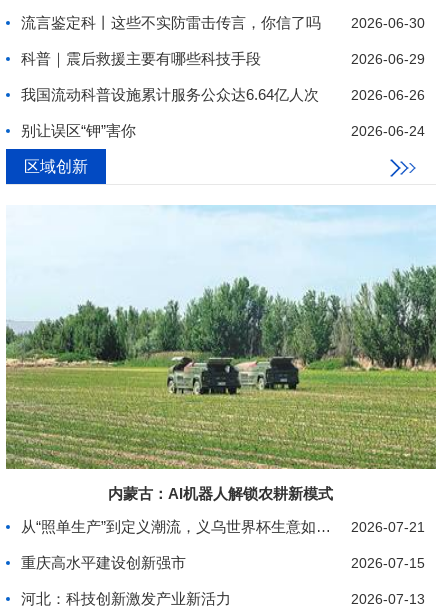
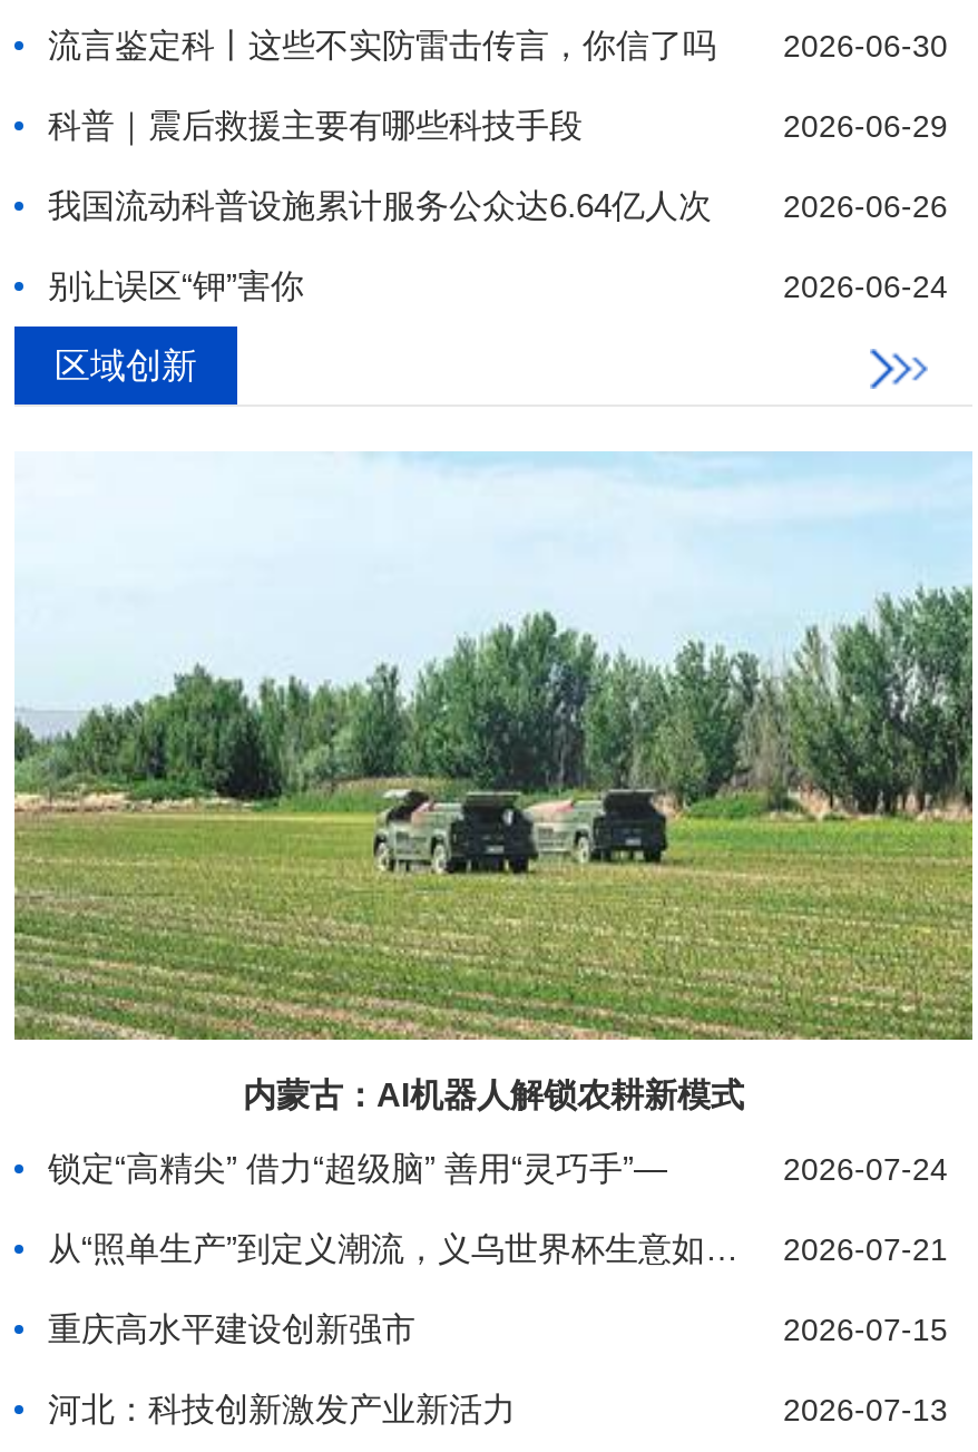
+ 锁定“高精尖” 借力“超级脑” 善用“灵巧手”—
+ 2026-07-24
